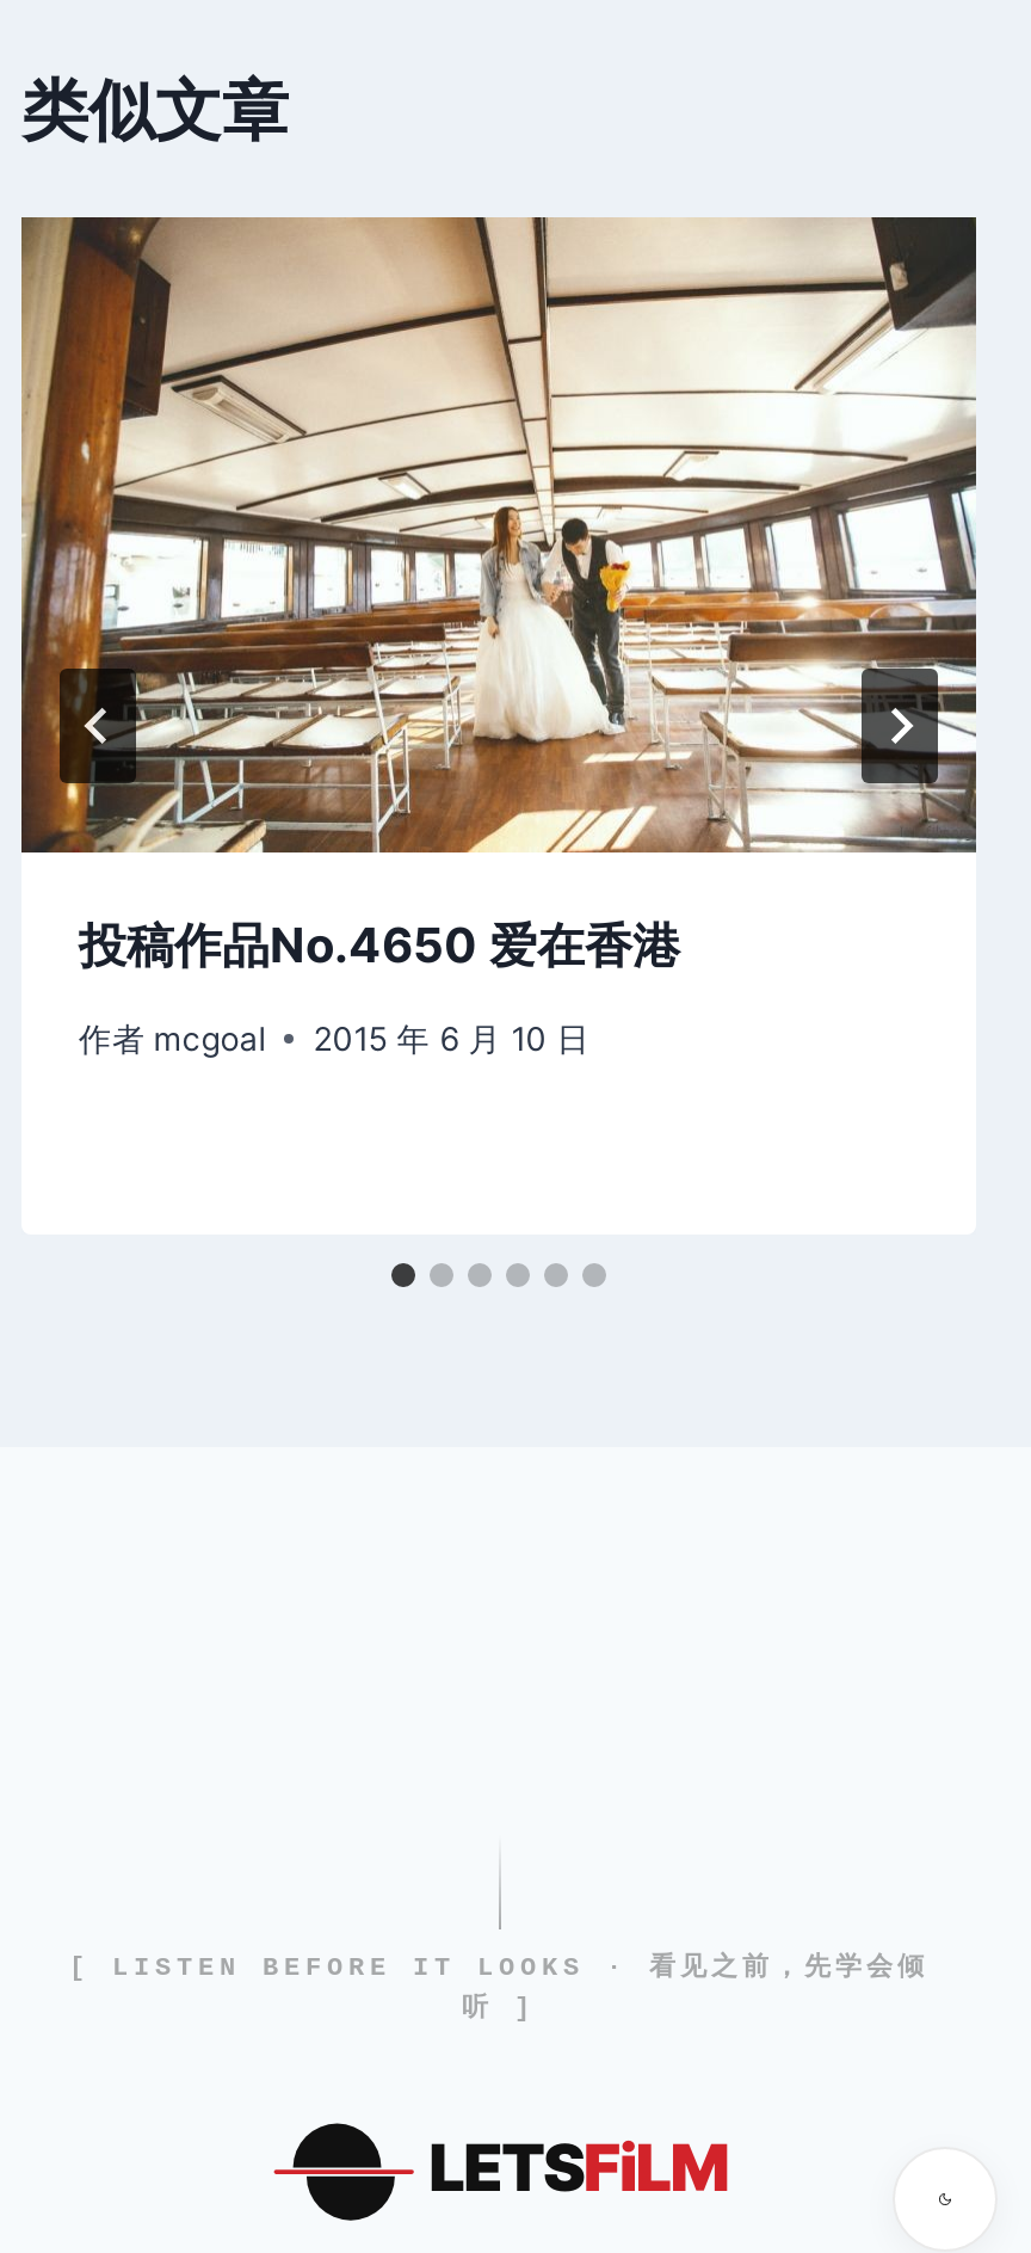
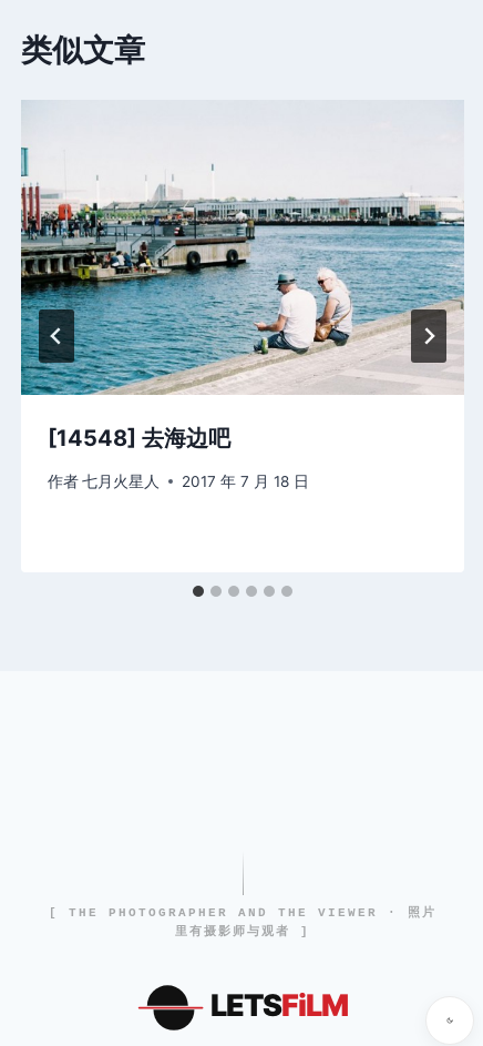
- [image]
- 投稿作品No.4650 爱在香港
+ [image]
+ [14548] 去海边吧

- 作者 mcgoal
- 2015 年 6 月 10 日
+ 作者 七月火星人
+ 2017 年 7 月 18 日

- [ LISTEN BEFORE IT LOOKS · 看见之前，先学会倾
- 听 ]
+ [ THE PHOTOGRAPHER AND THE VIEWER · 照片
+ 里有摄影师与观者 ]
